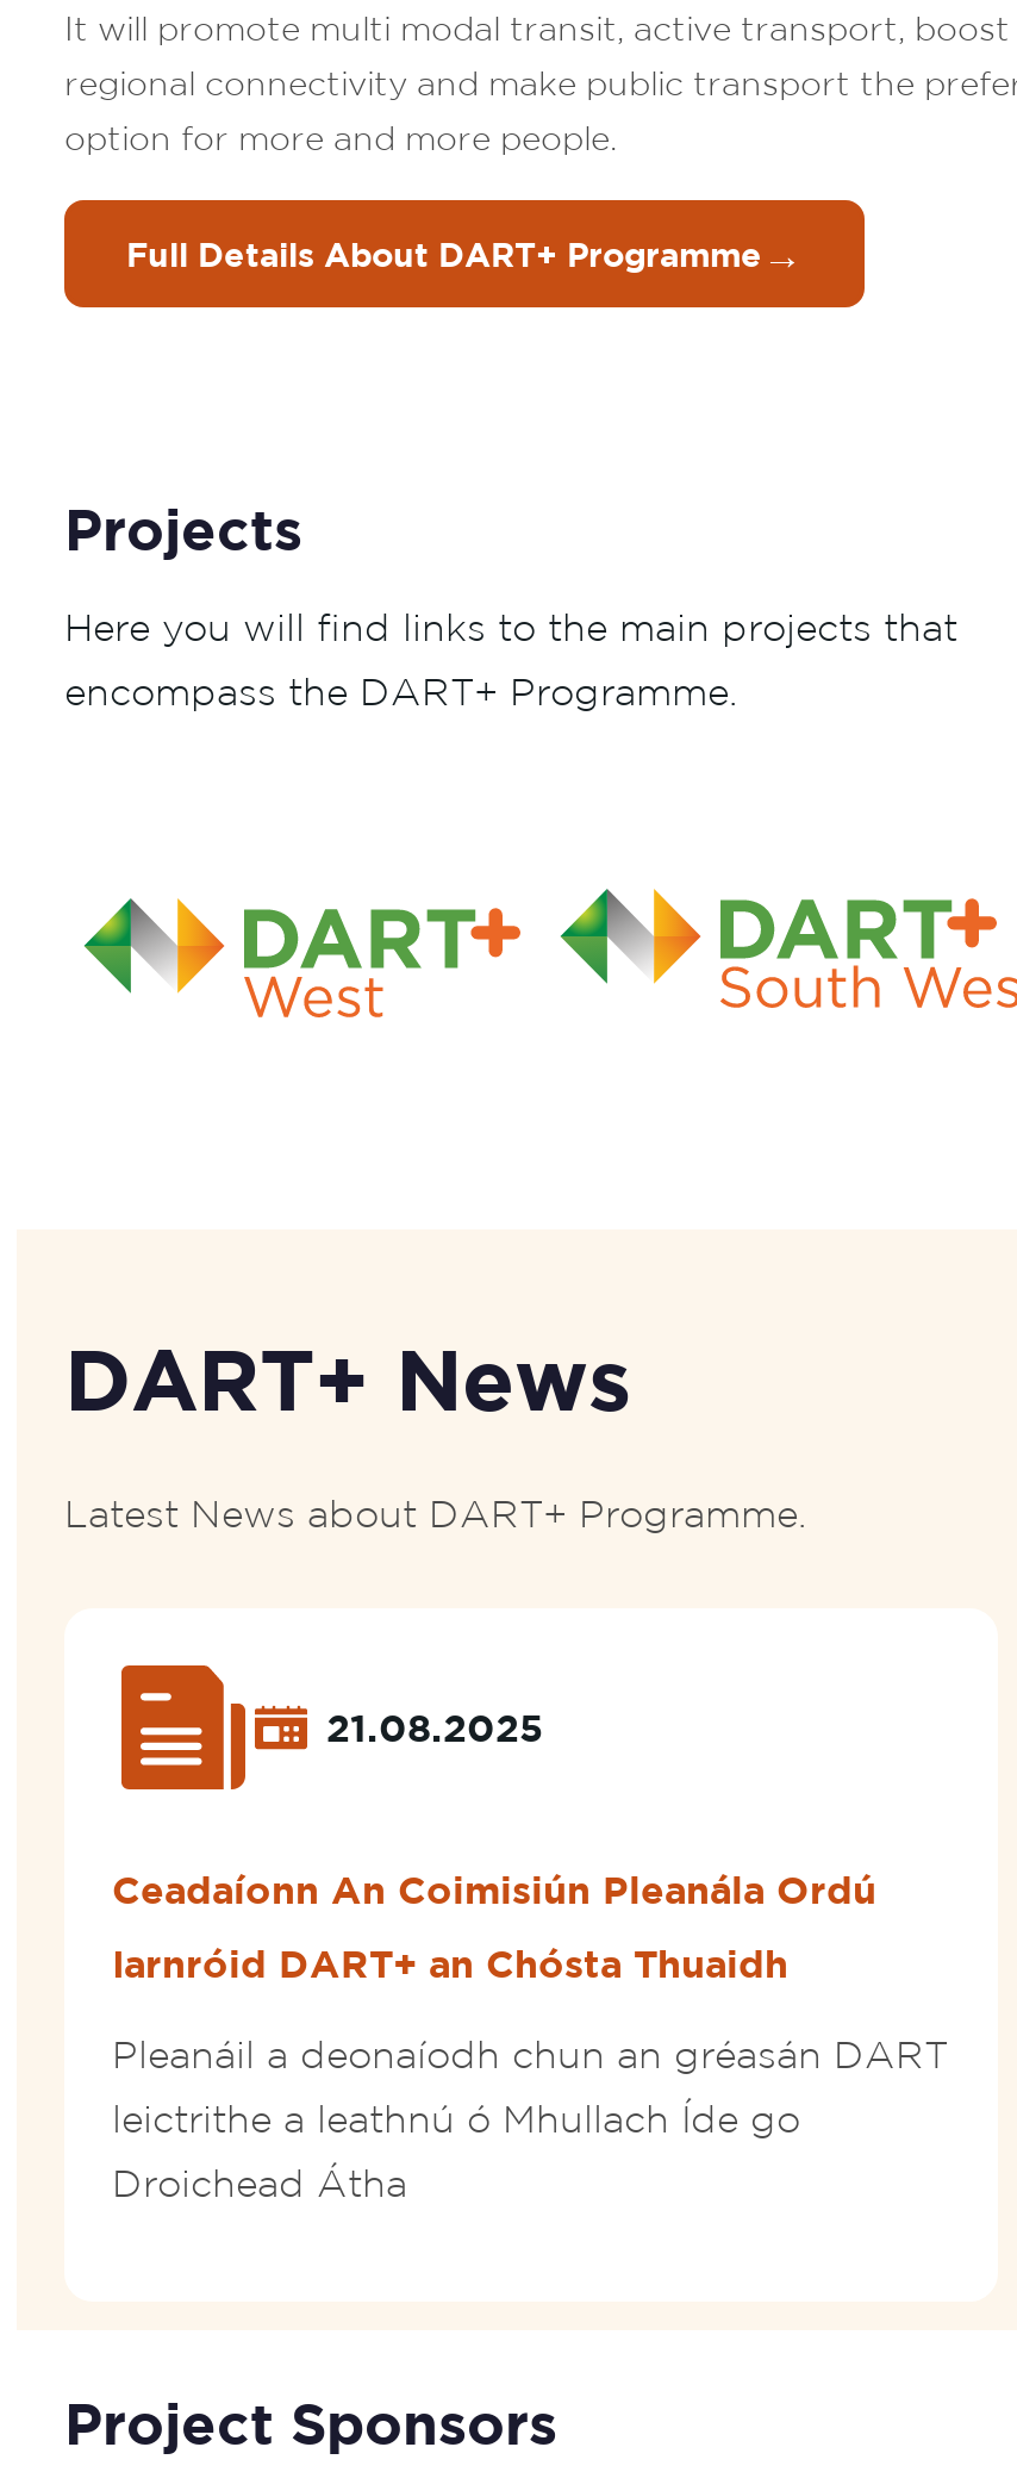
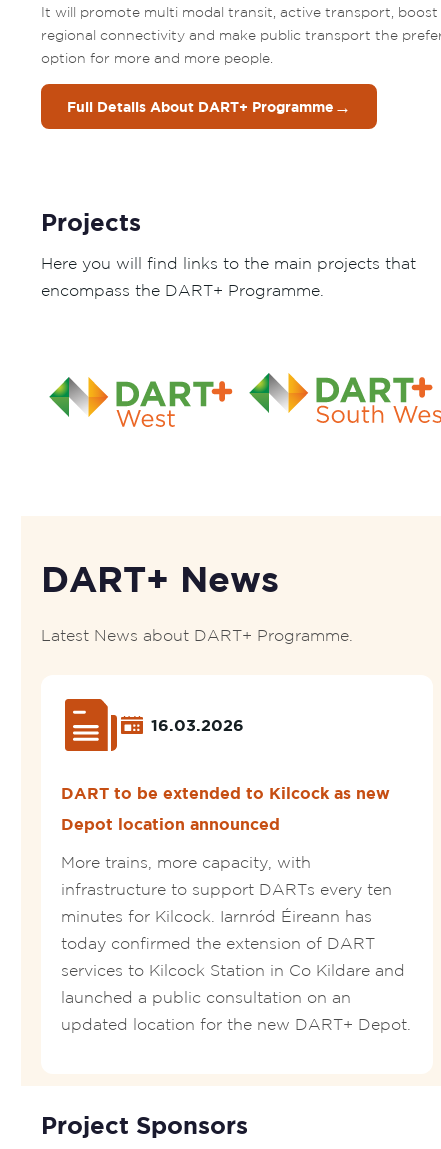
- 21.08.2025
+ 16.03.2026

- Ceadaíonn An Coimisiún Pleanála Ordú
- Iarnróid DART+ an Chósta Thuaidh
- Pleanáil a deonaíodh chun an gréasán DART
- leictrithe a leathnú ó Mhullach Íde go
- Droichead Átha
+ DART to be extended to Kilcock as new
+ Depot location announced
+ More trains, more capacity, with
+ infrastructure to support DARTs every ten
+ minutes for Kilcock. Iarnród Éireann has
+ today confirmed the extension of DART
+ services to Kilcock Station in Co Kildare and
+ launched a public consultation on an
+ updated location for the new DART+ Depot.
